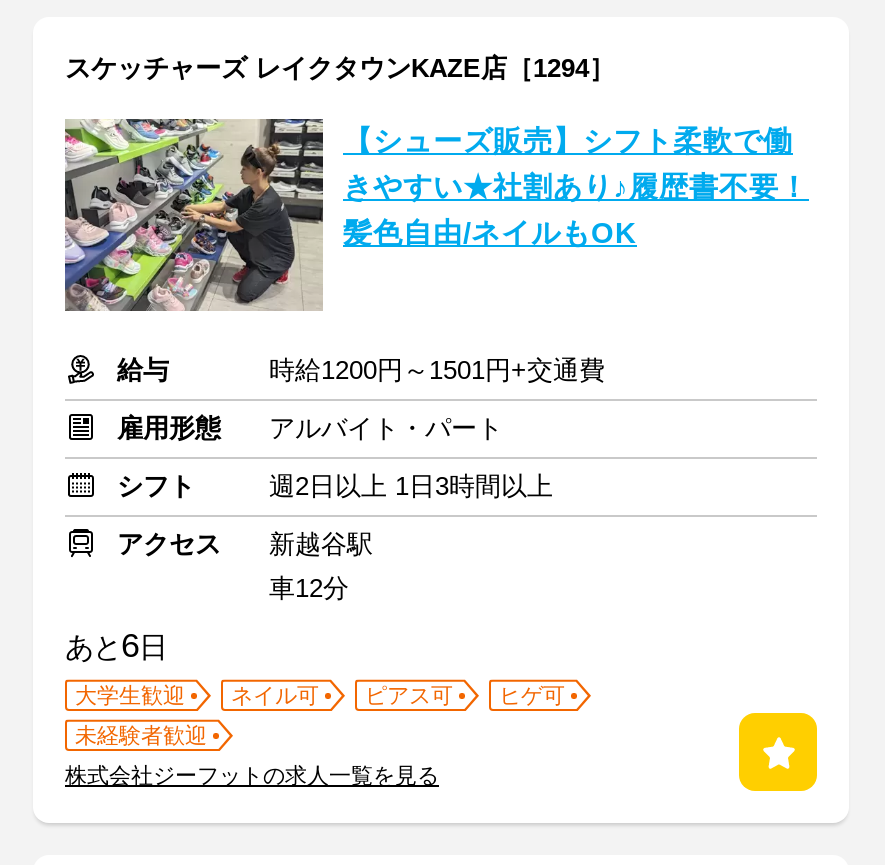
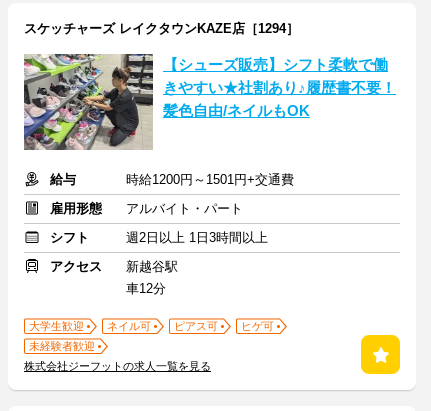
- あと6日
